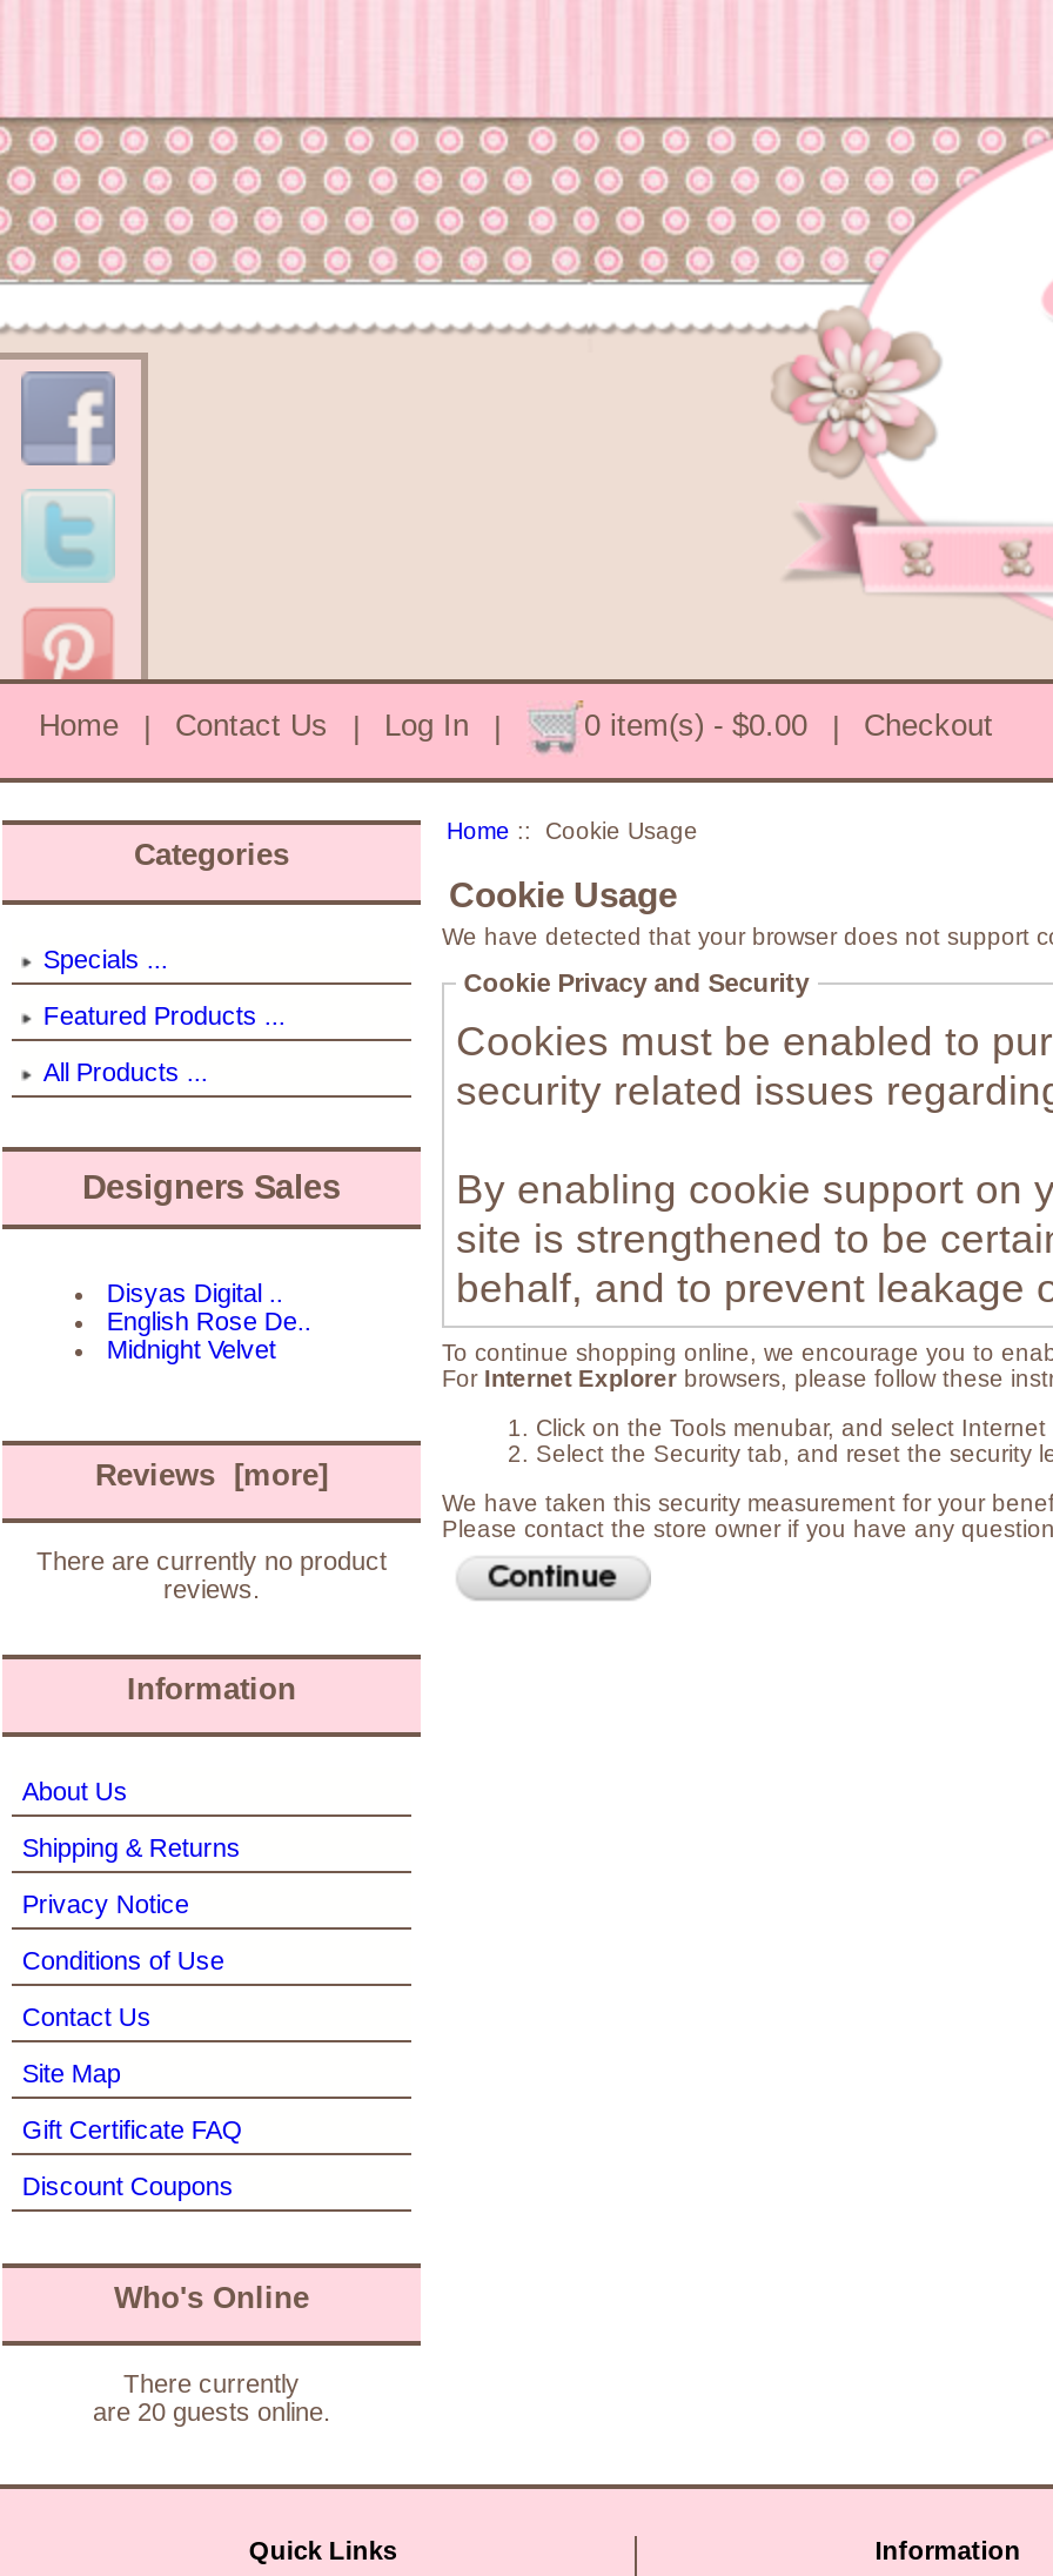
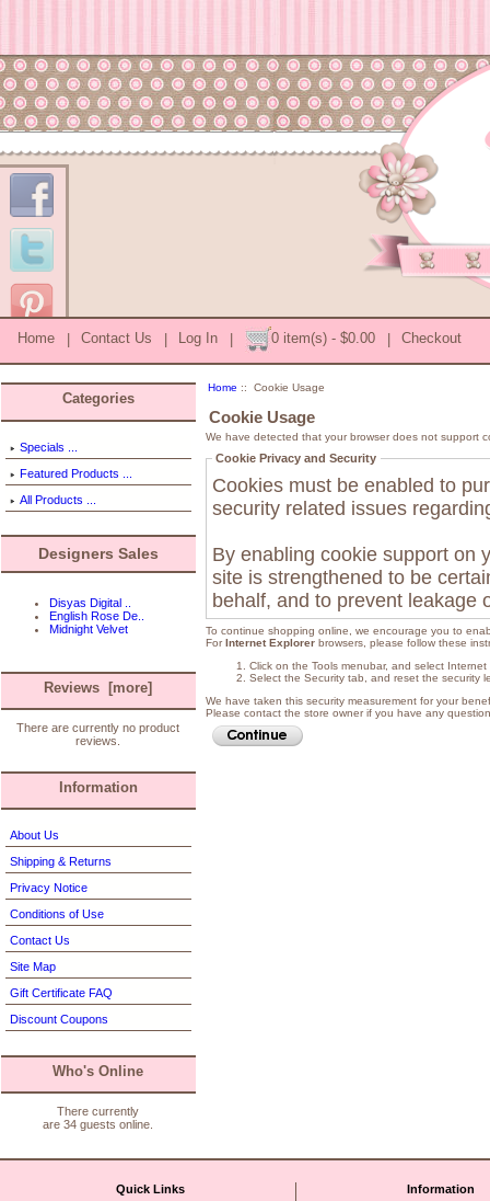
- are 20 guests online.
+ are 34 guests online.
